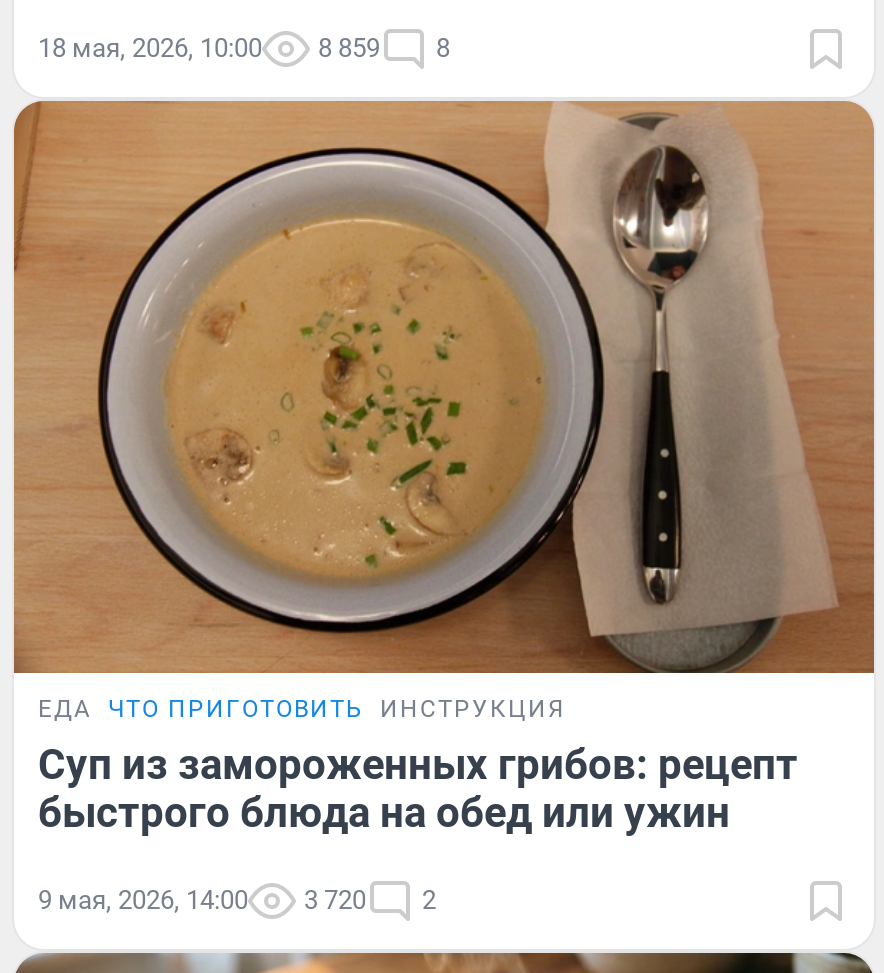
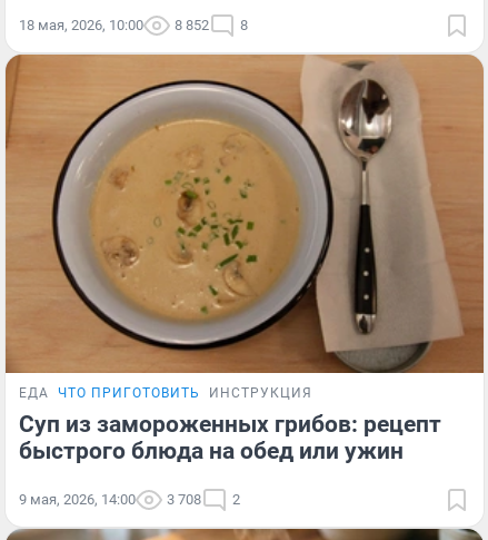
- 18 мая, 2026, 10:00 8 859 8
+ 18 мая, 2026, 10:00 8 852 8

- 9 мая, 2026, 14:00 3 720 2
+ 9 мая, 2026, 14:00 3 708 2
